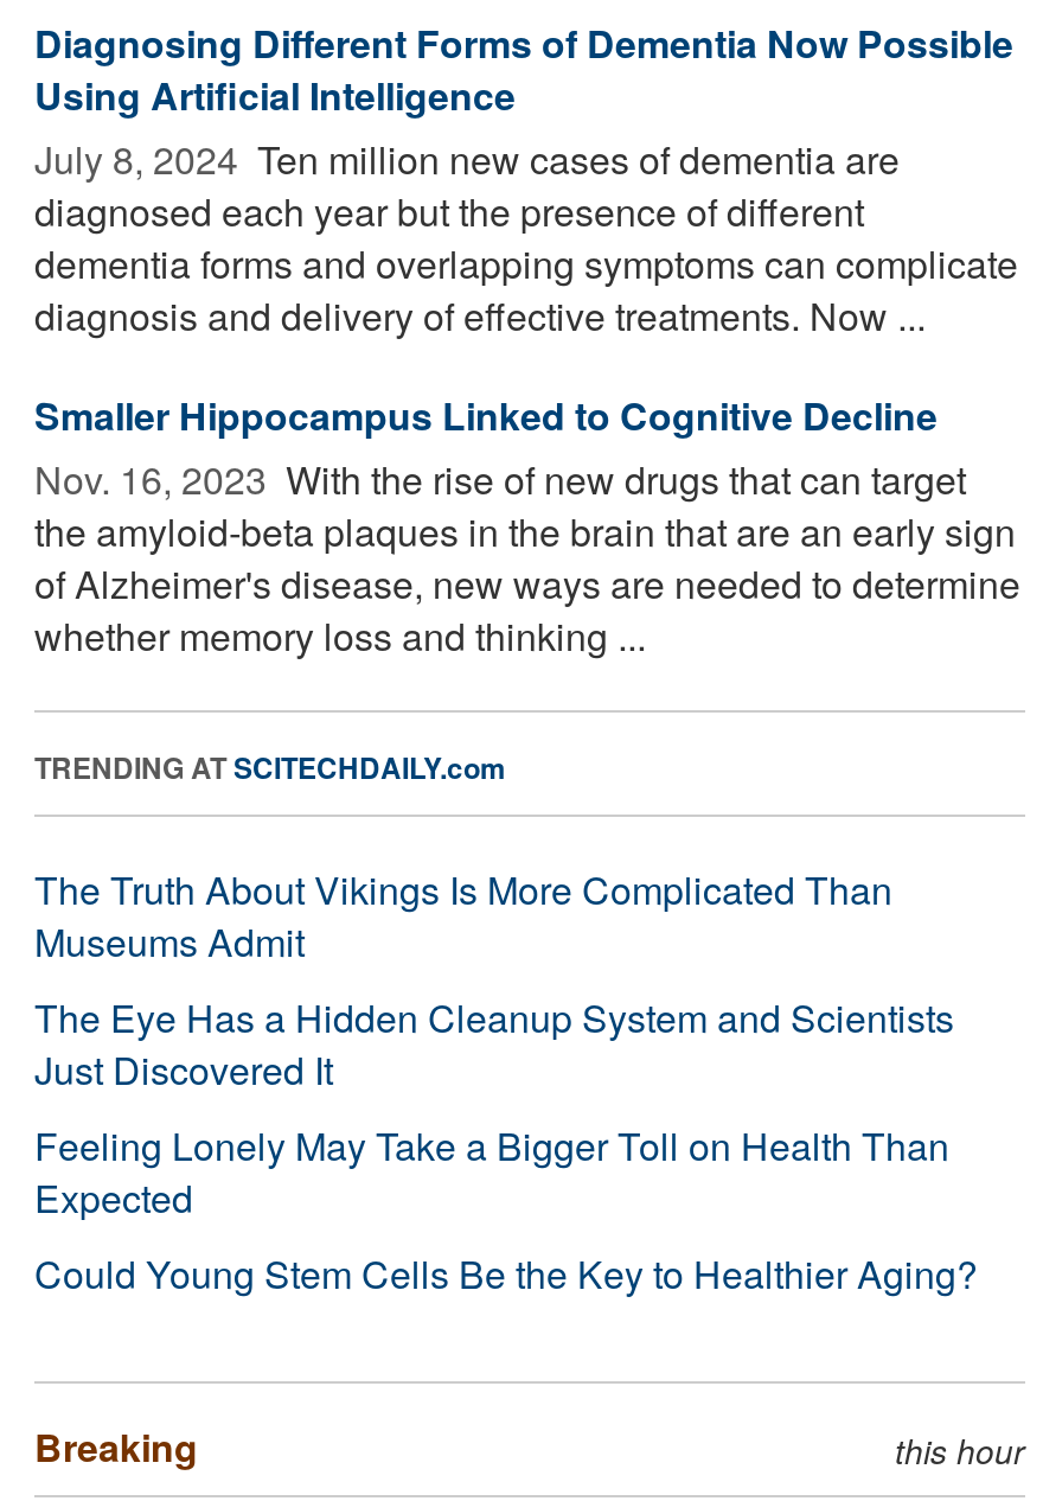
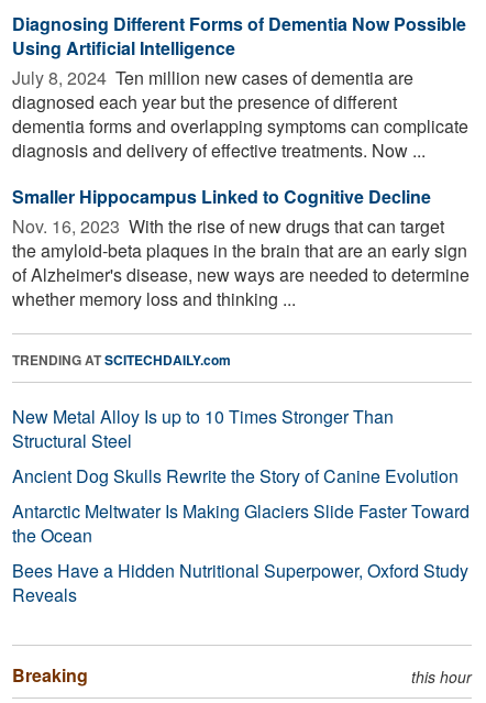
- The Truth About Vikings Is More Complicated Than
- Museums Admit
- The Eye Has a Hidden Cleanup System and Scientists
- Just Discovered It
- Feeling Lonely May Take a Bigger Toll on Health Than
- Expected
- Could Young Stem Cells Be the Key to Healthier Aging?
+ New Metal Alloy Is up to 10 Times Stronger Than
+ Structural Steel
+ Ancient Dog Skulls Rewrite the Story of Canine Evolution
+ Antarctic Meltwater Is Making Glaciers Slide Faster Toward
+ the Ocean
+ Bees Have a Hidden Nutritional Superpower, Oxford Study
+ Reveals
